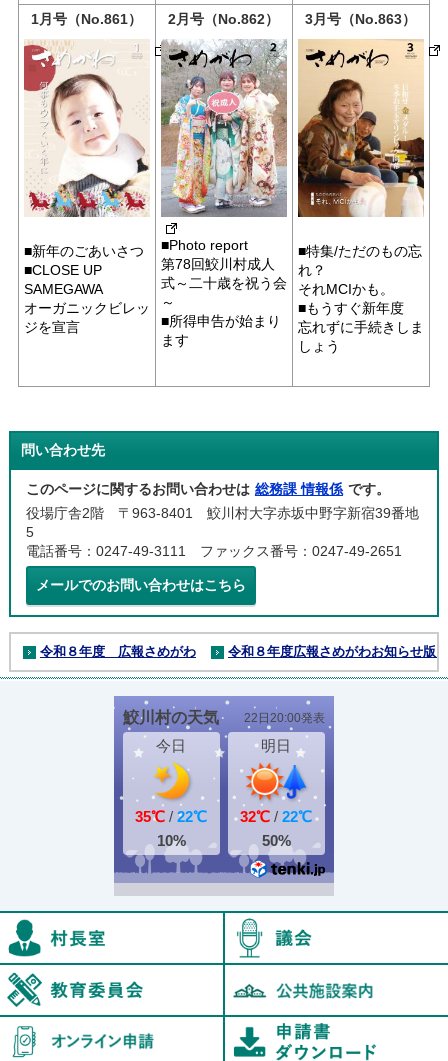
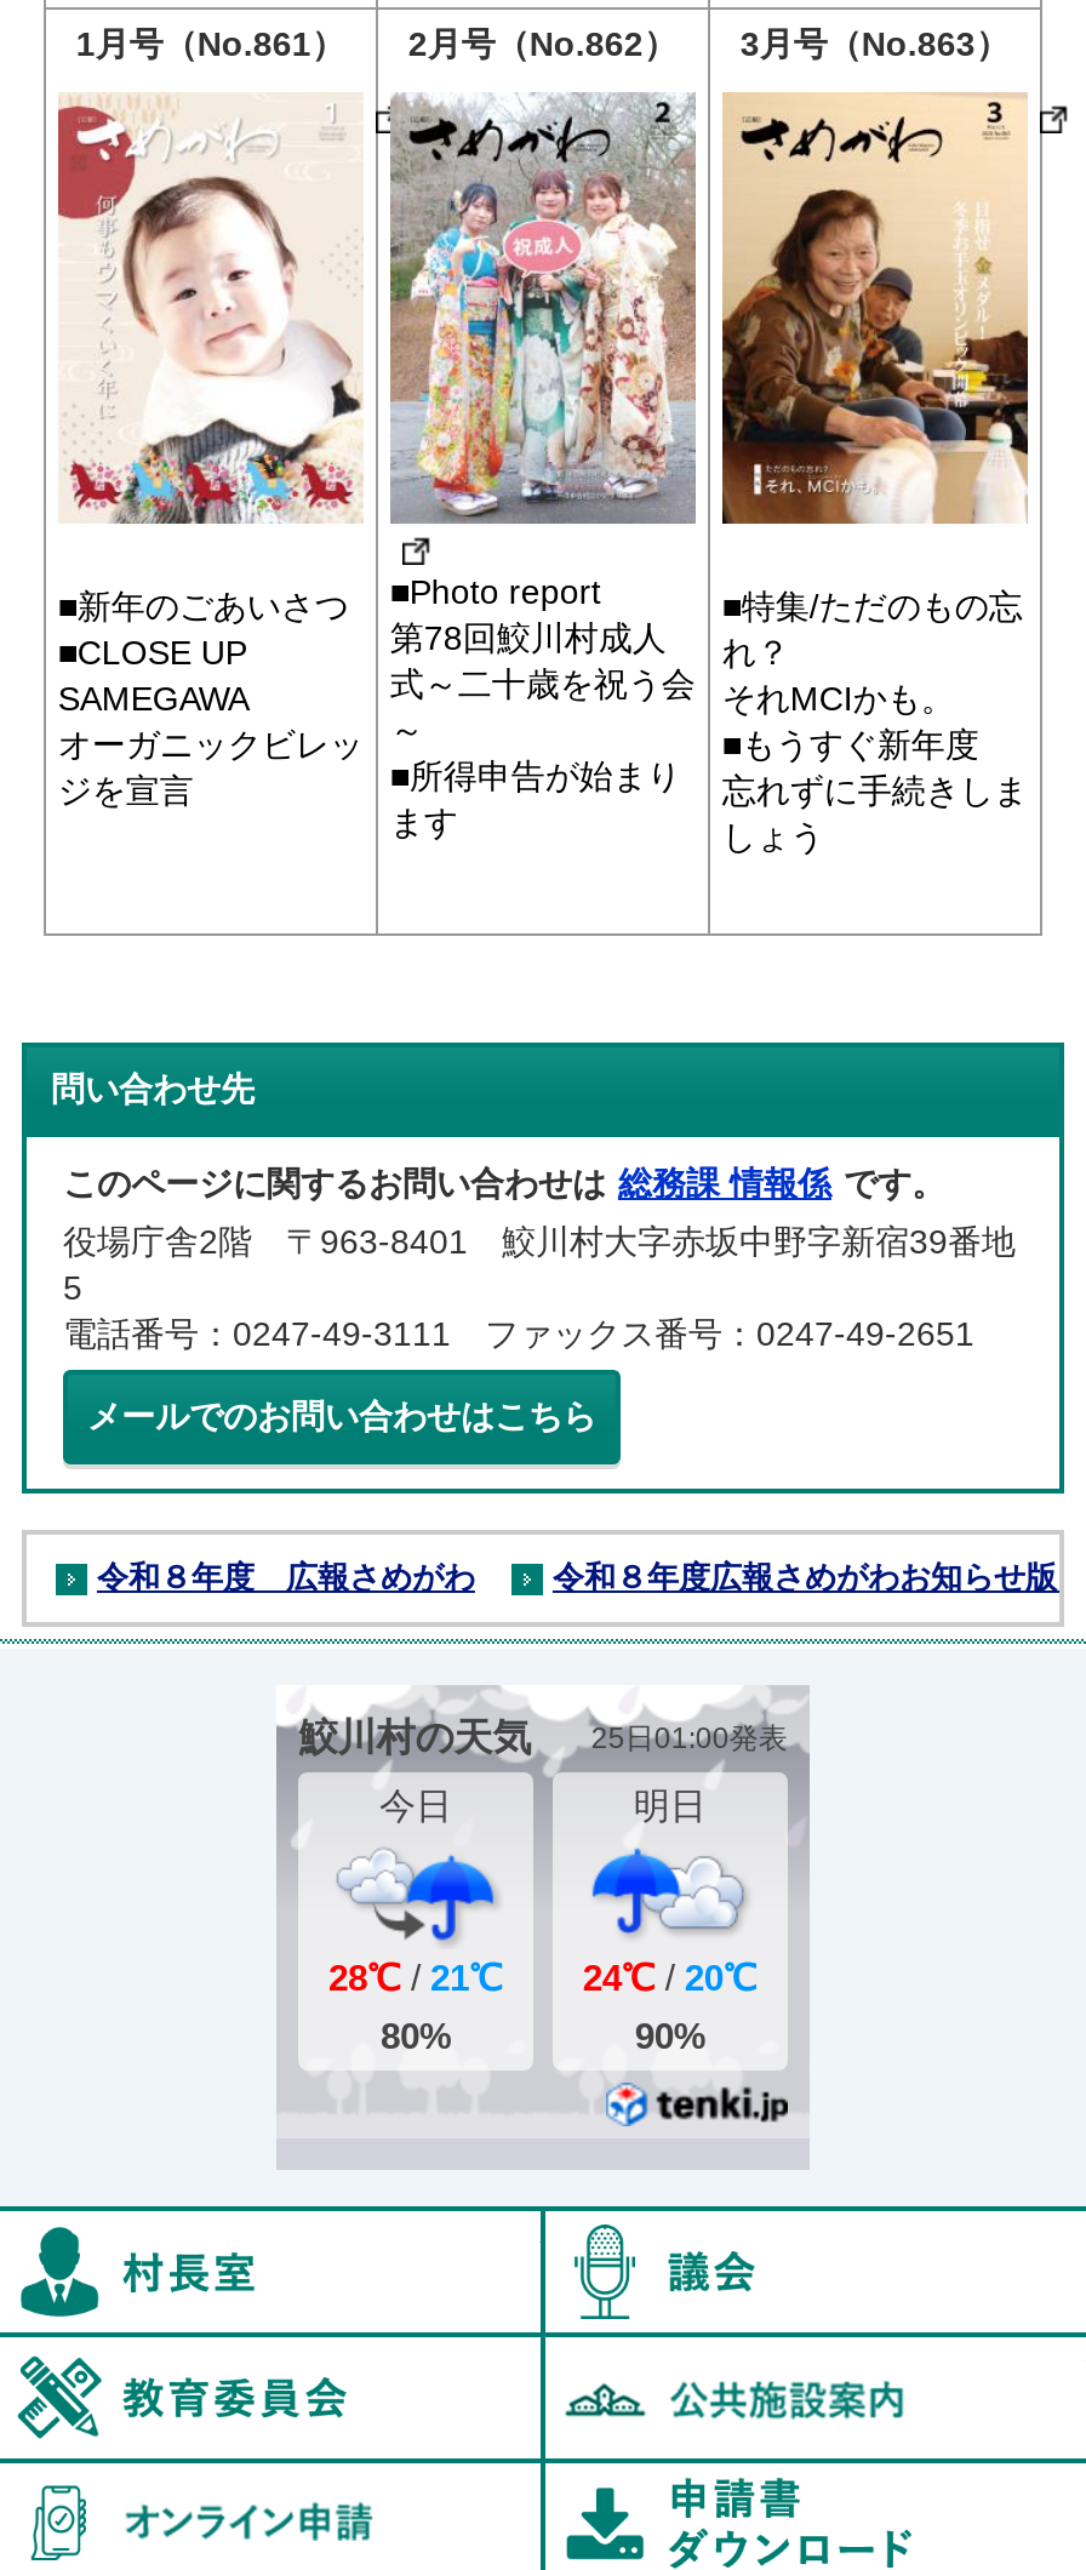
- [image]
+ [image]
